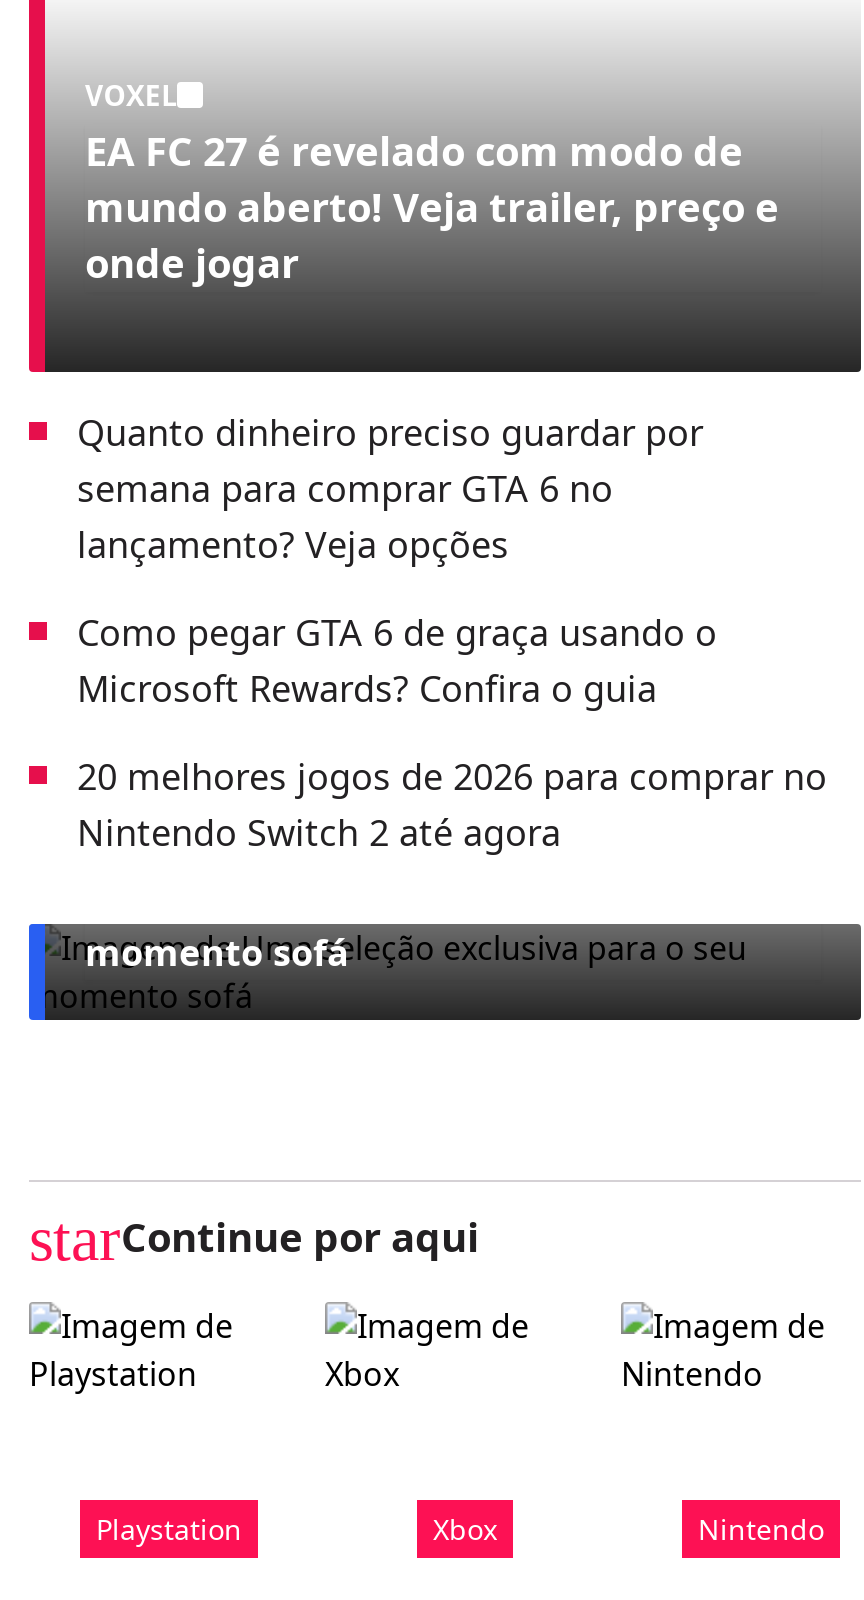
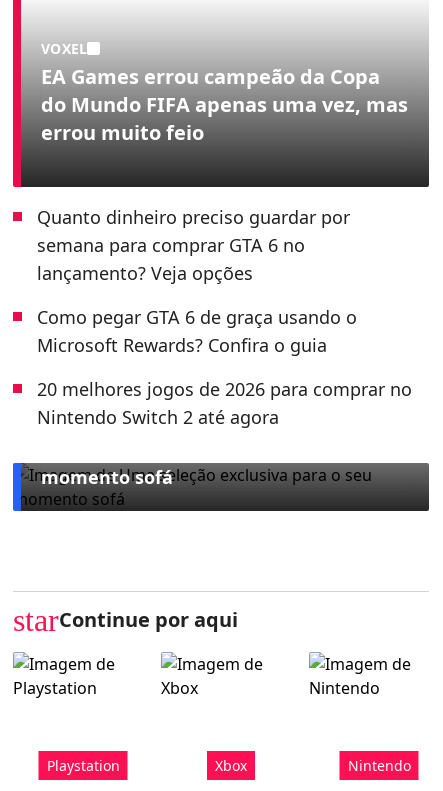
- EA FC 27 é revelado com modo de
- mundo aberto! Veja trailer, preço e
- onde jogar
+ EA Games errou campeão da Copa
+ do Mundo FIFA apenas uma vez, mas
+ errou muito feio
